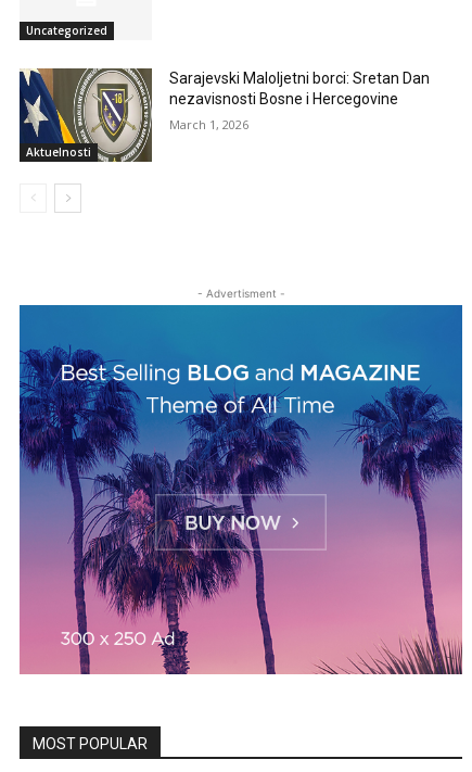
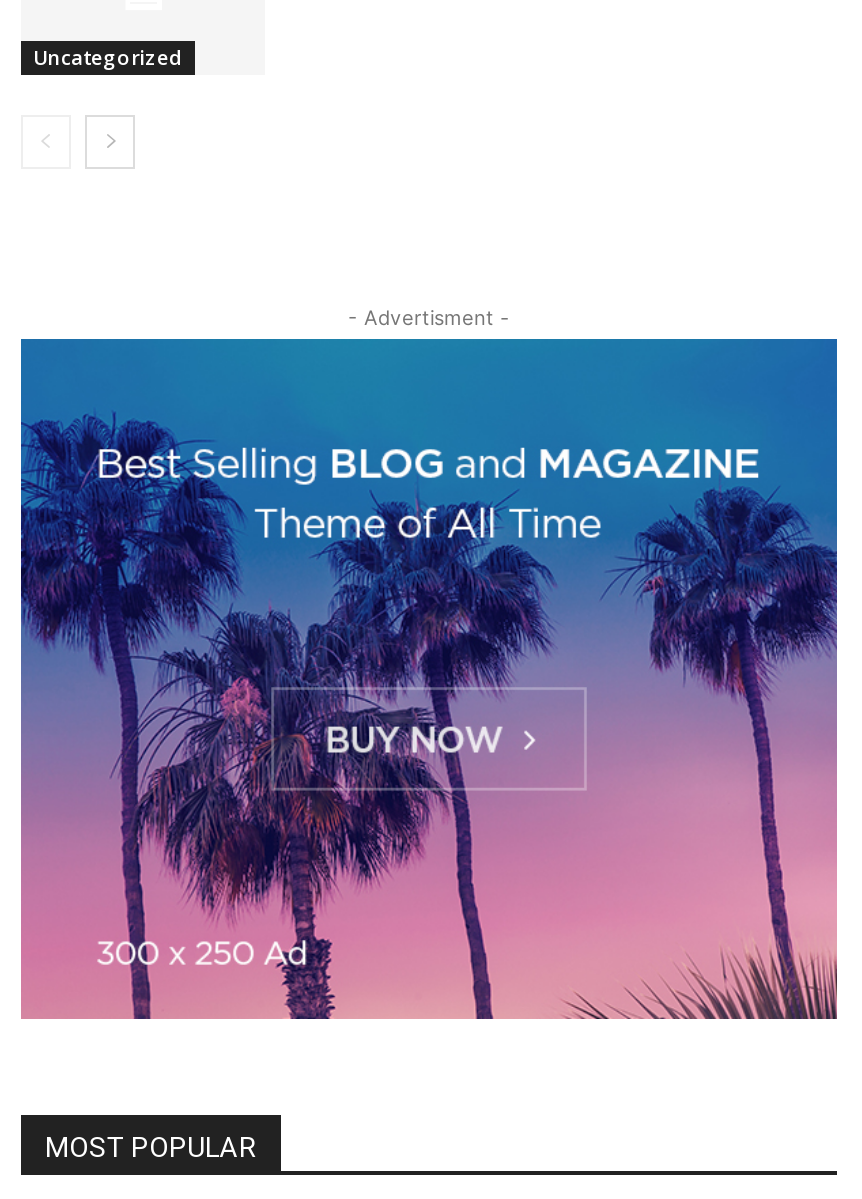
- [image]
- Aktuelnosti

- Sarajevski Maloljetni borci: Sretan Dan
- nezavisnosti Bosne i Hercegovine
- March 1, 2026
